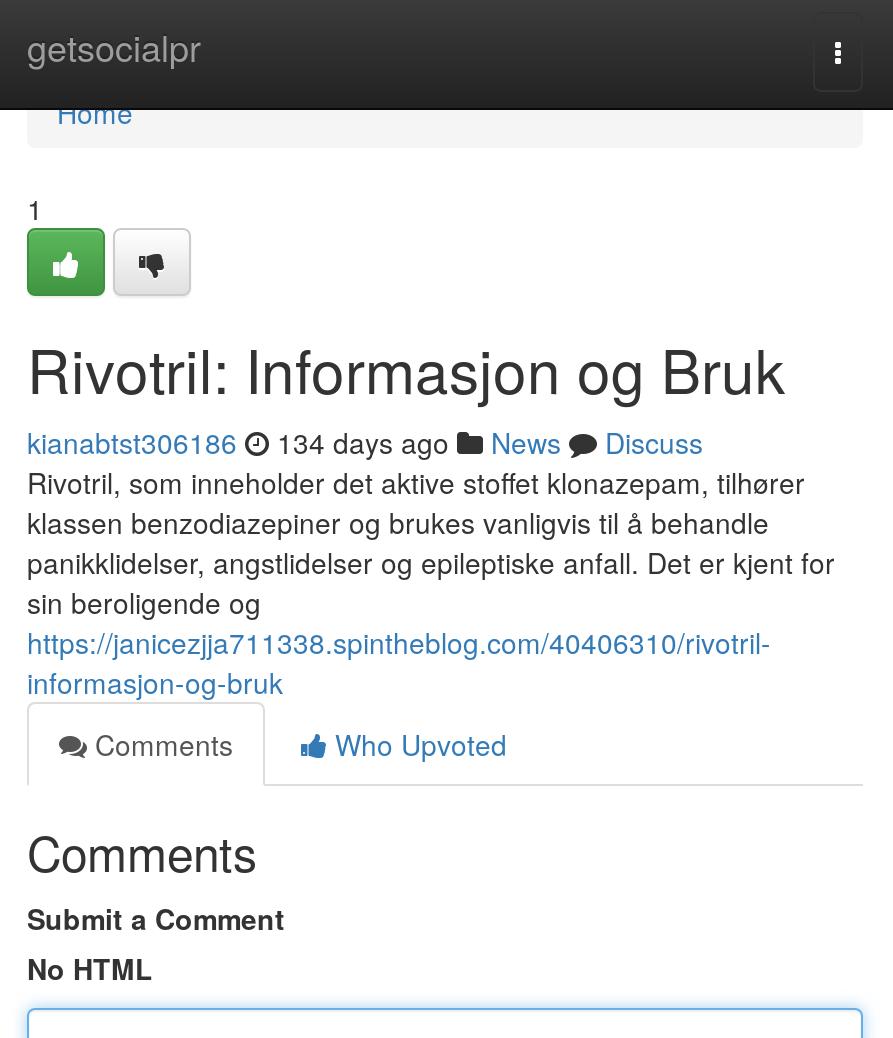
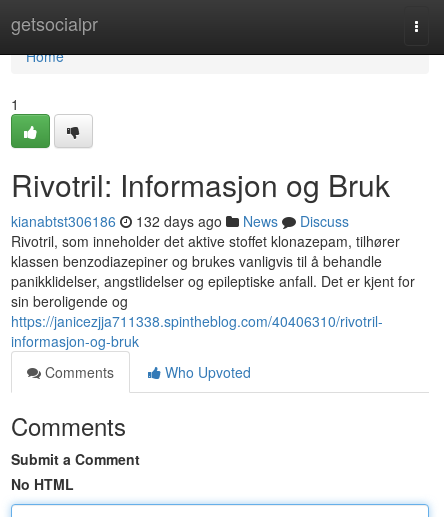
- kianabtst306186 134 days ago News Discuss
+ kianabtst306186 132 days ago News Discuss
